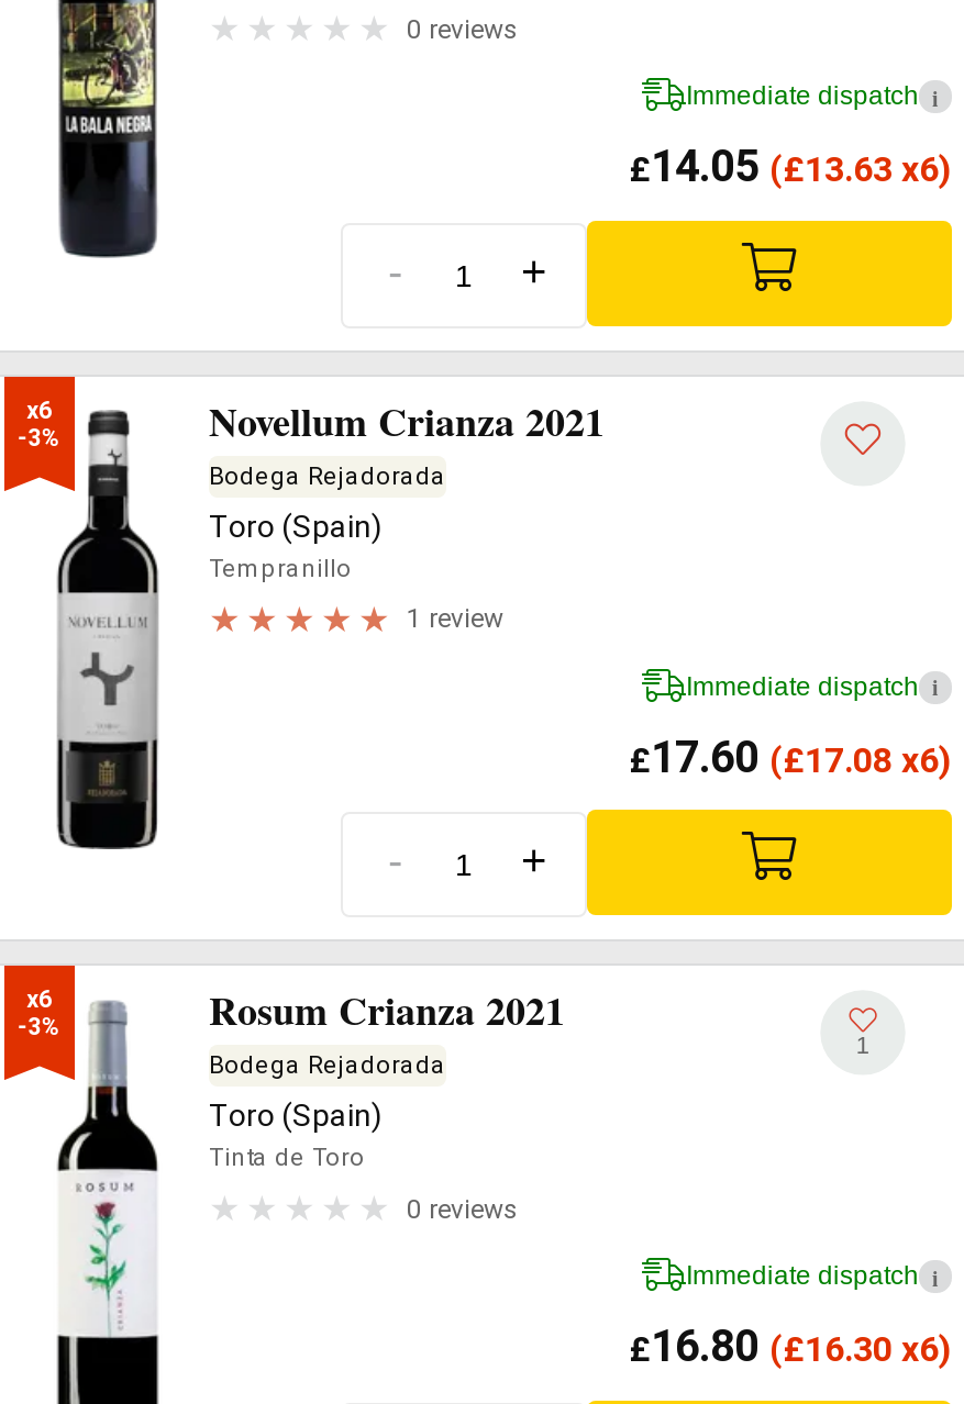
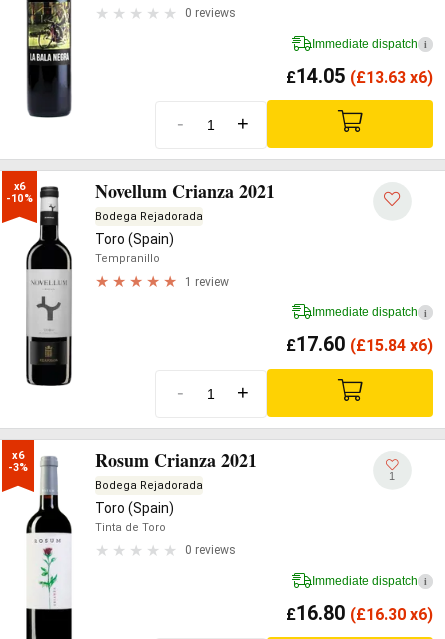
- -3%
+ -10%

- £17.60 (£17.08 x6)
+ £17.60 (£15.84 x6)
